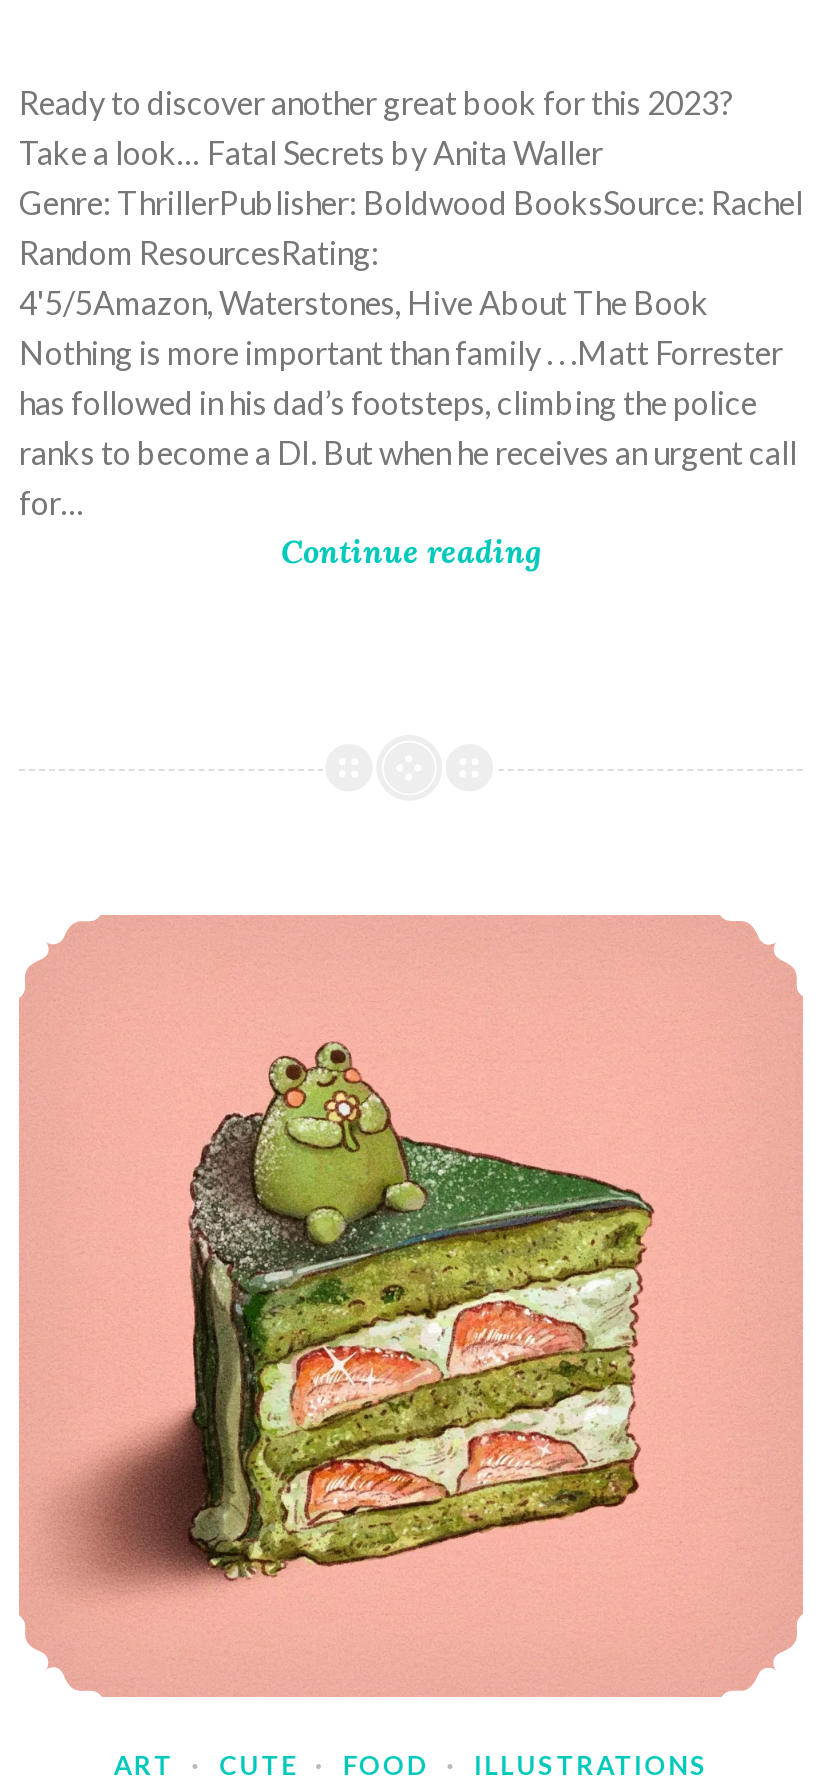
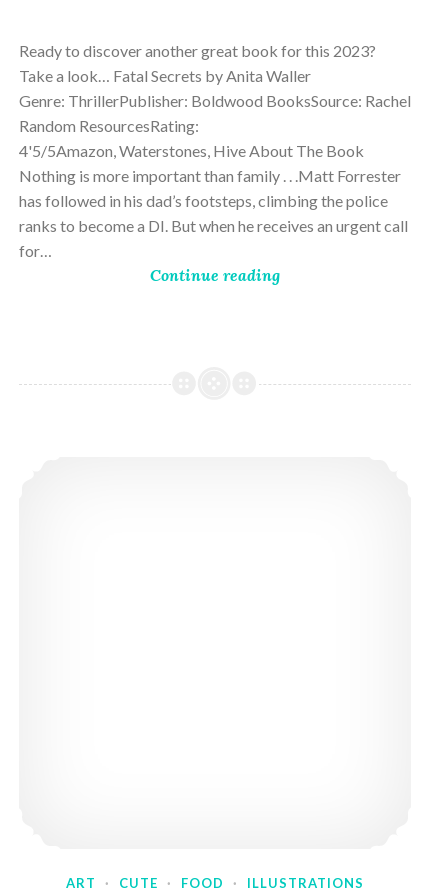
- [image]
